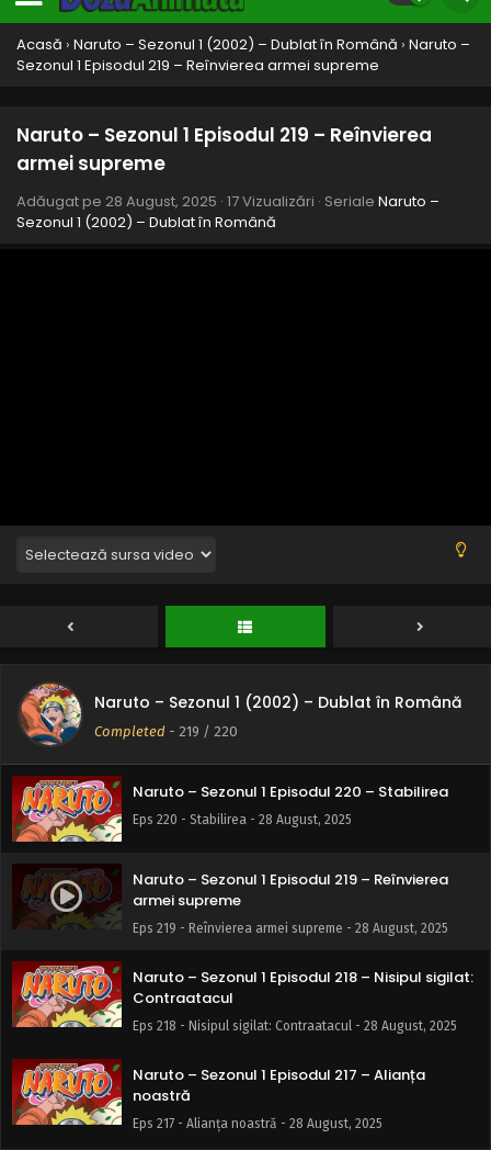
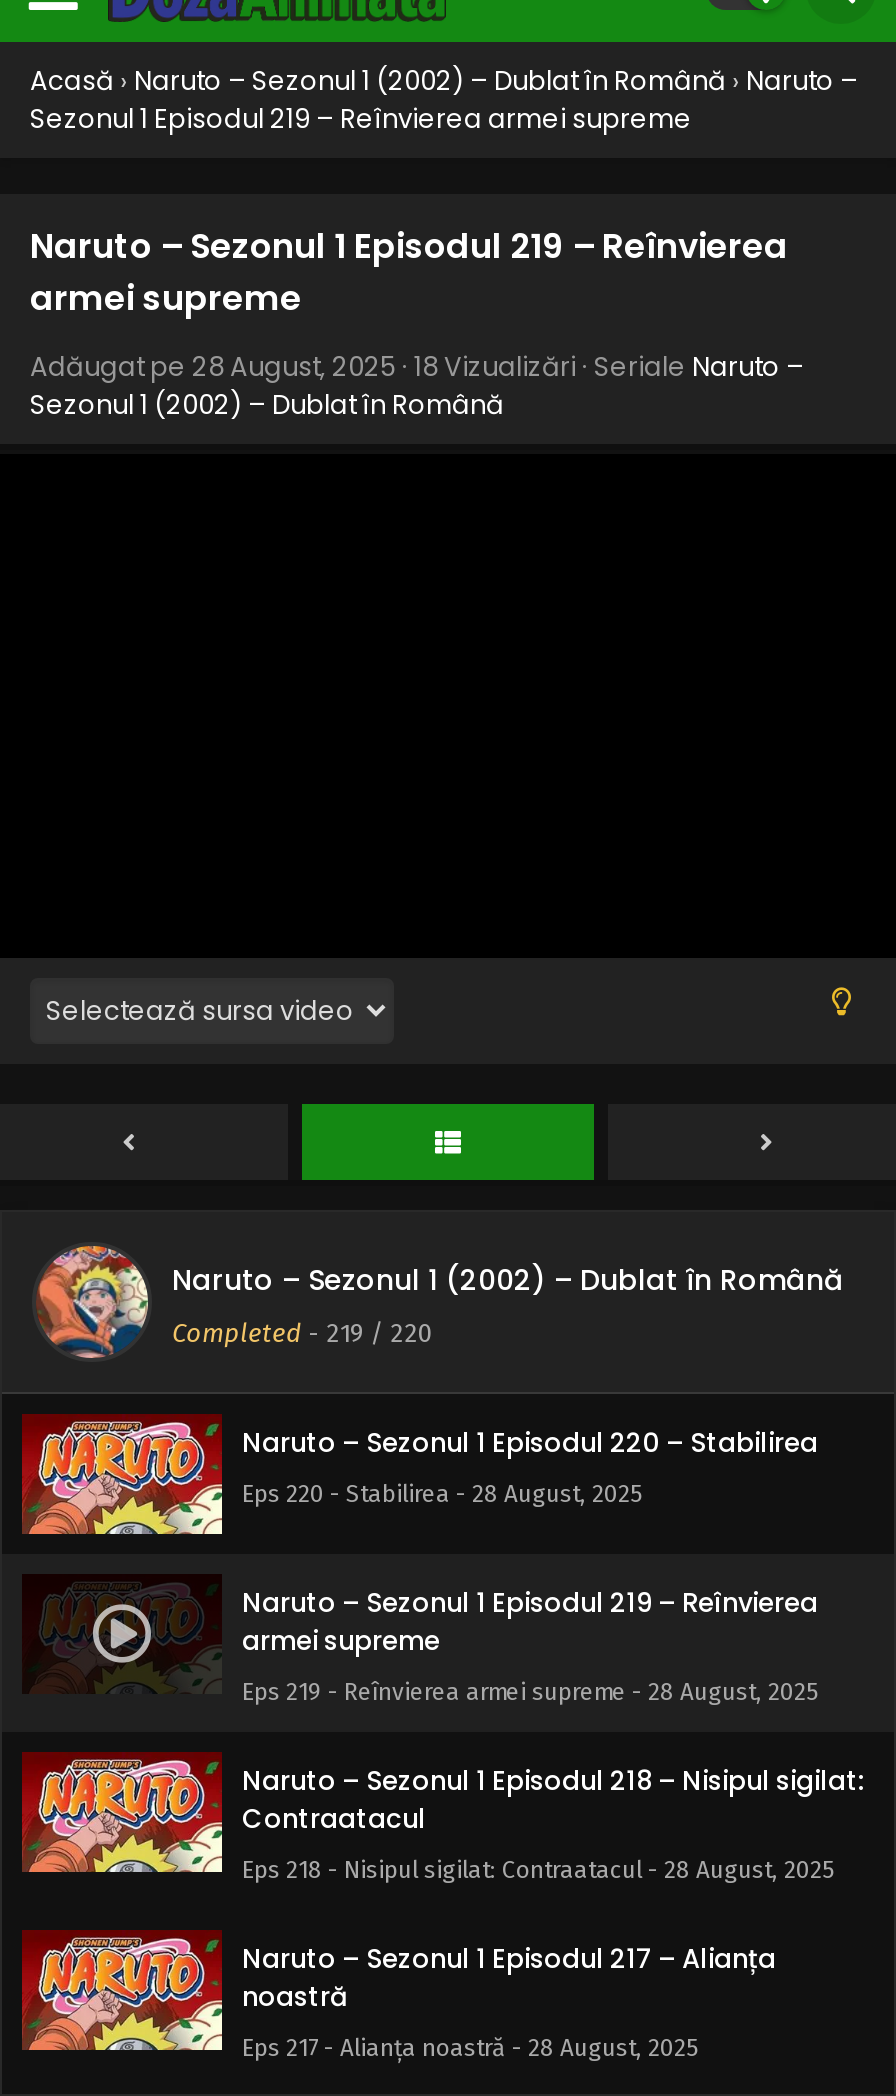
- Adăugat pe 28 August, 2025 · 17 Vizualizări · Seriale Naruto –
+ Adăugat pe 28 August, 2025 · 18 Vizualizări · Seriale Naruto –
